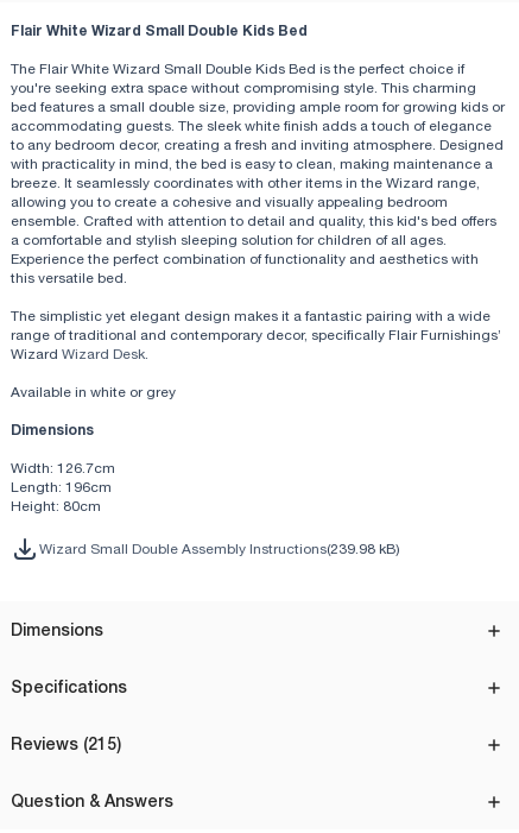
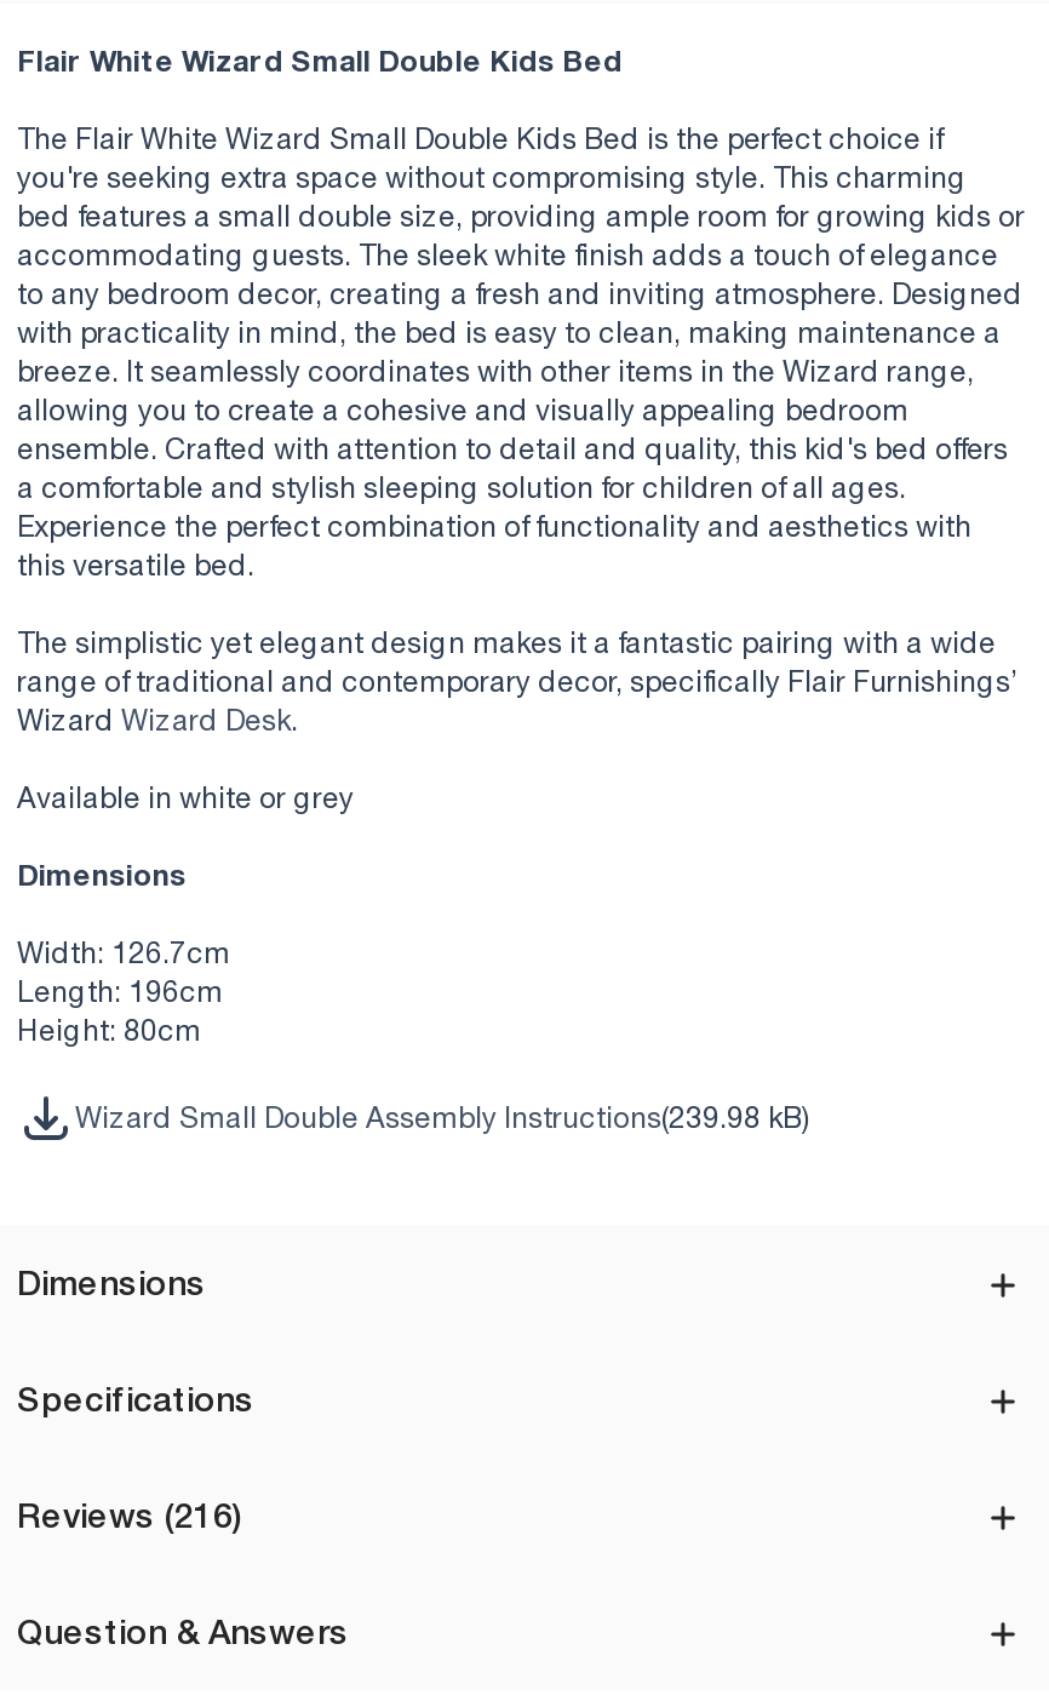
- Reviews (215)
+ Reviews (216)
